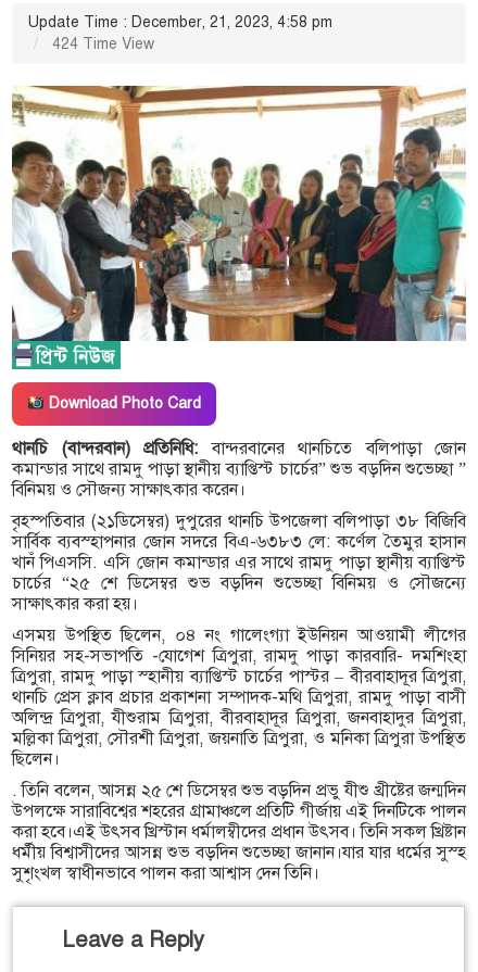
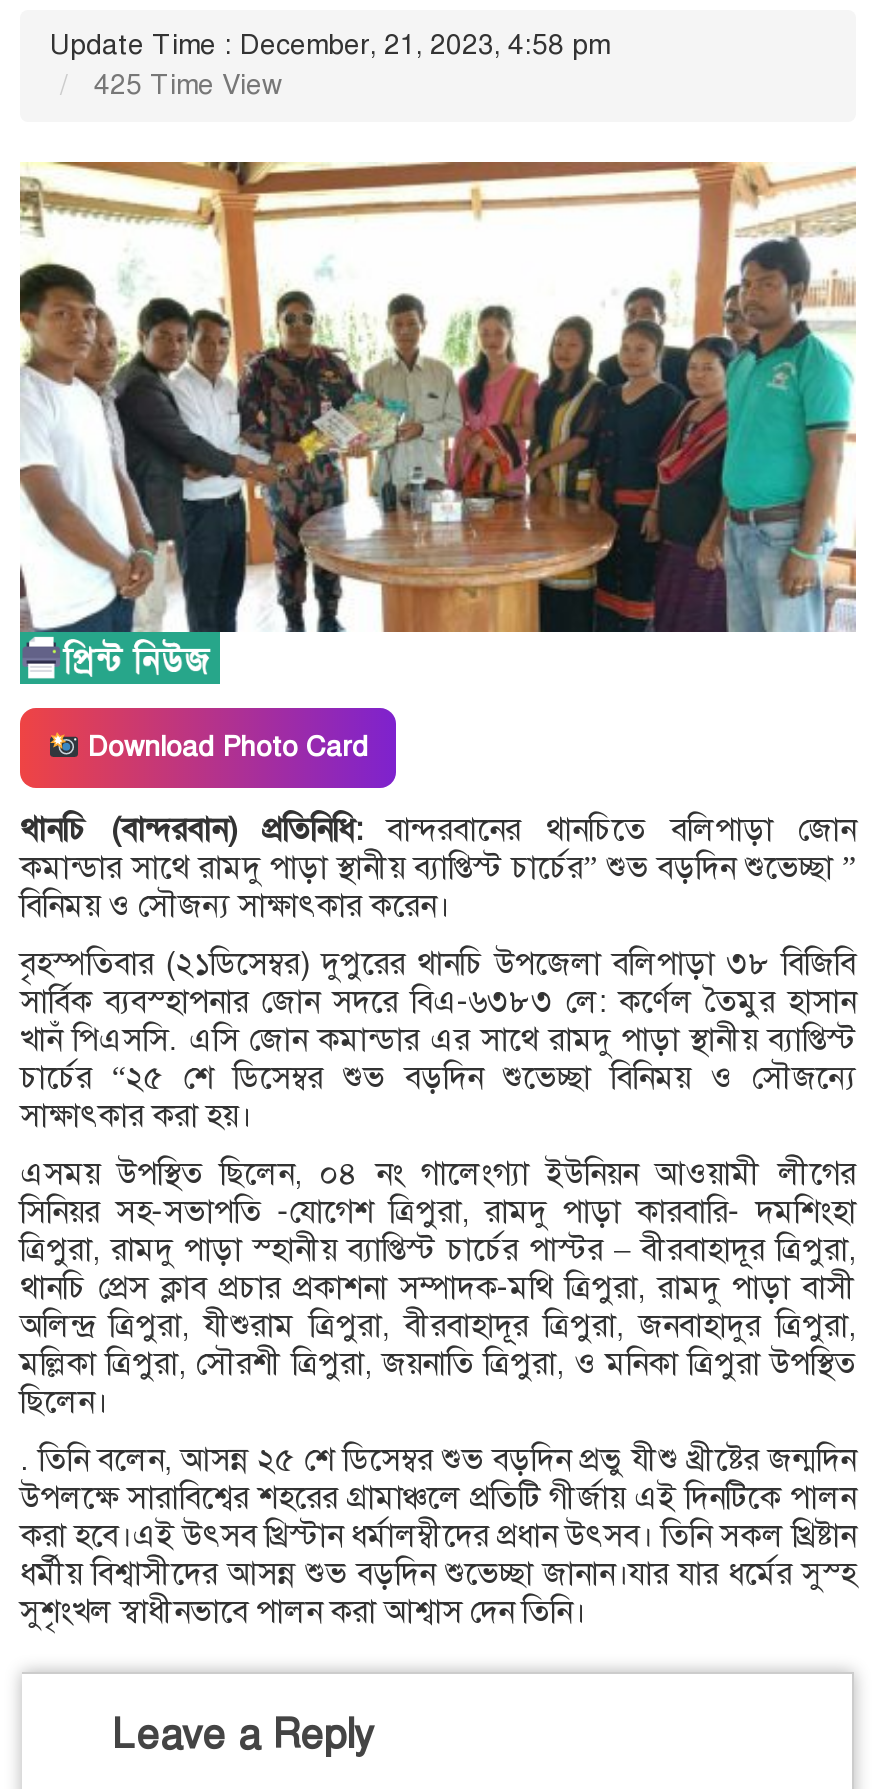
- 424 Time View
+ 425 Time View
